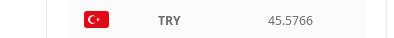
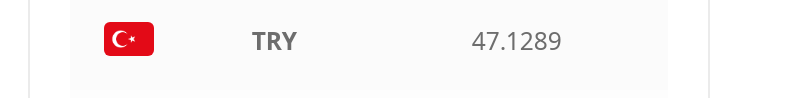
- 45.5766
+ 47.1289
